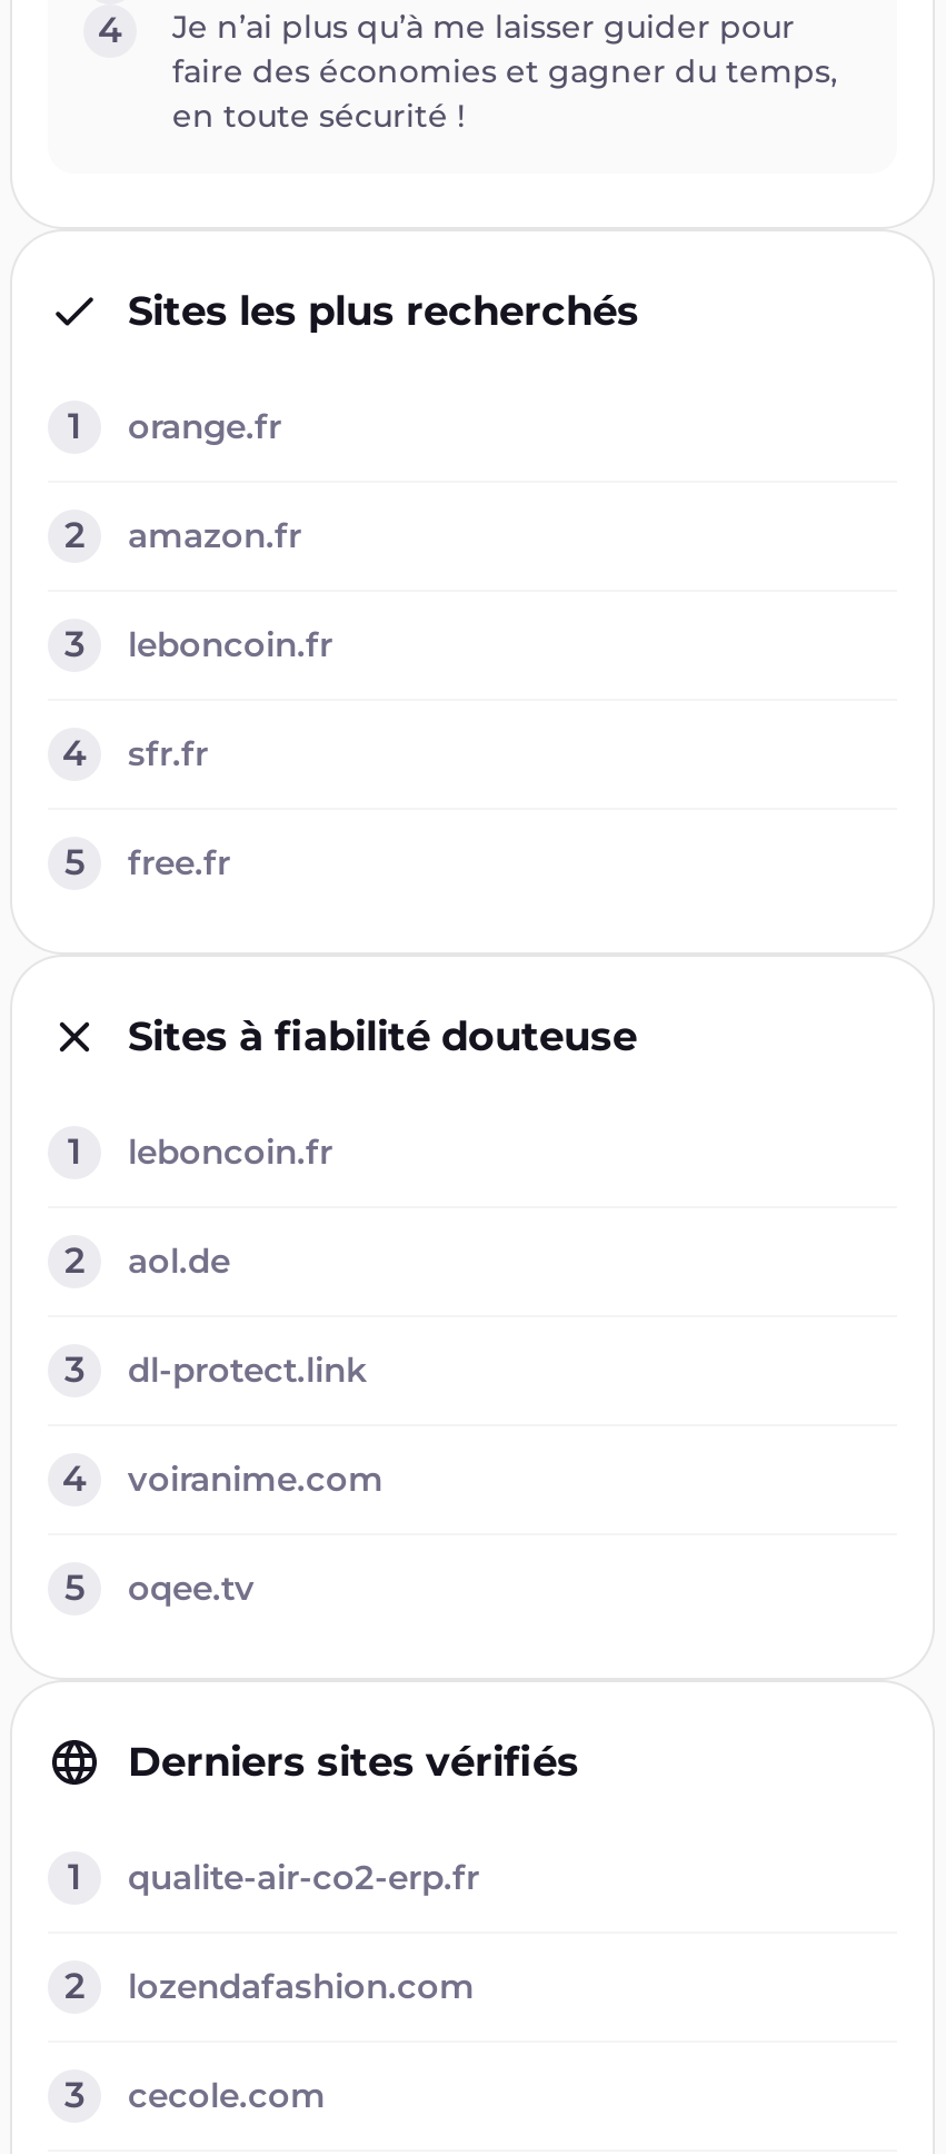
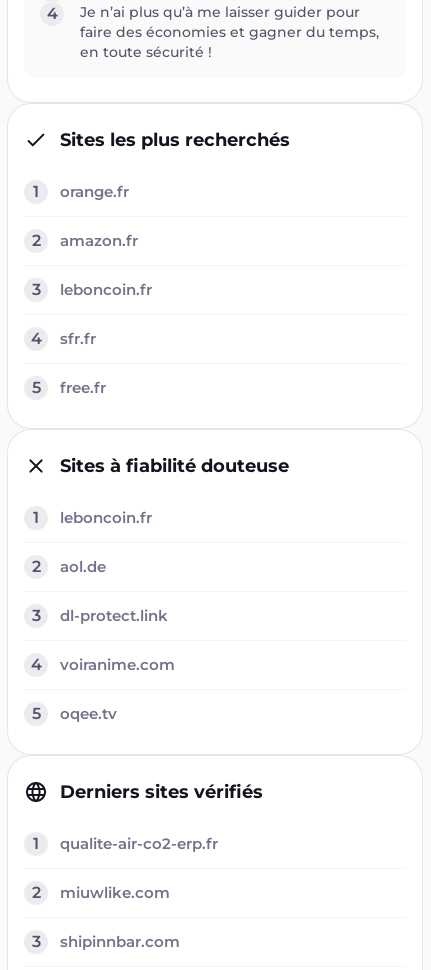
- lozendafashion.com
+ miuwlike.com

- cecole.com
+ shipinnbar.com
